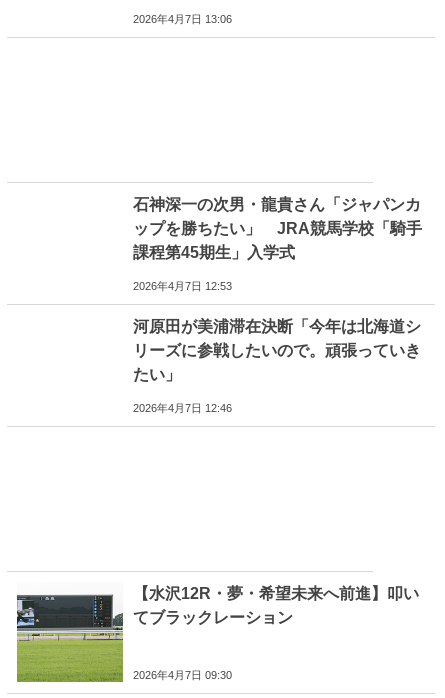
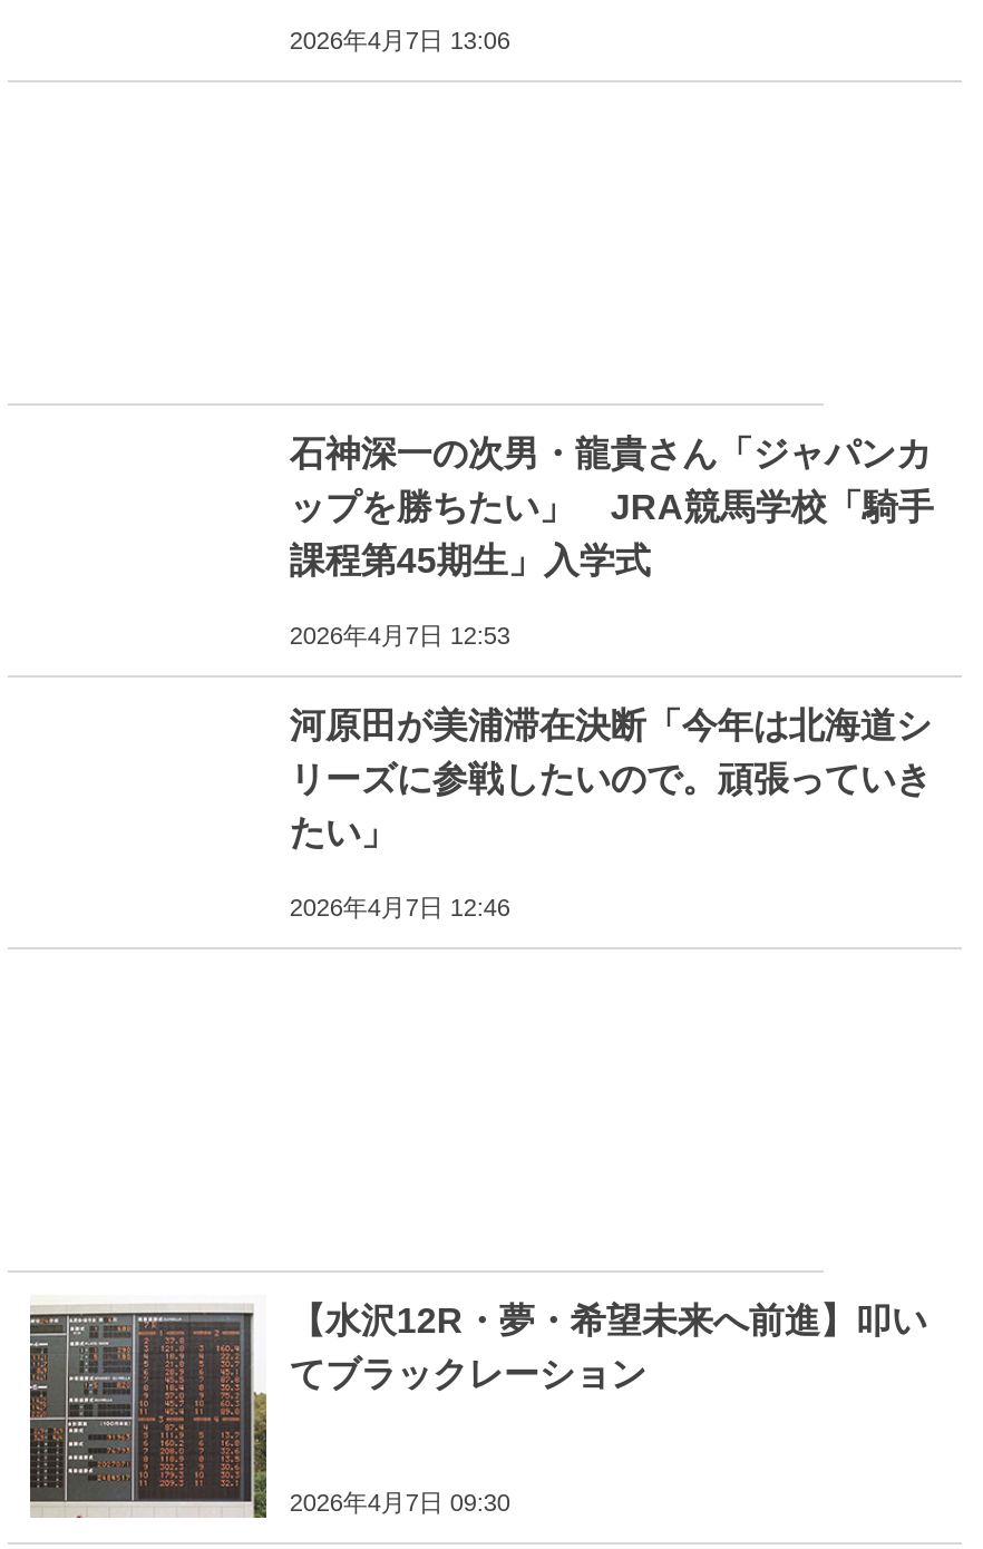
- [image]
+ [image]
